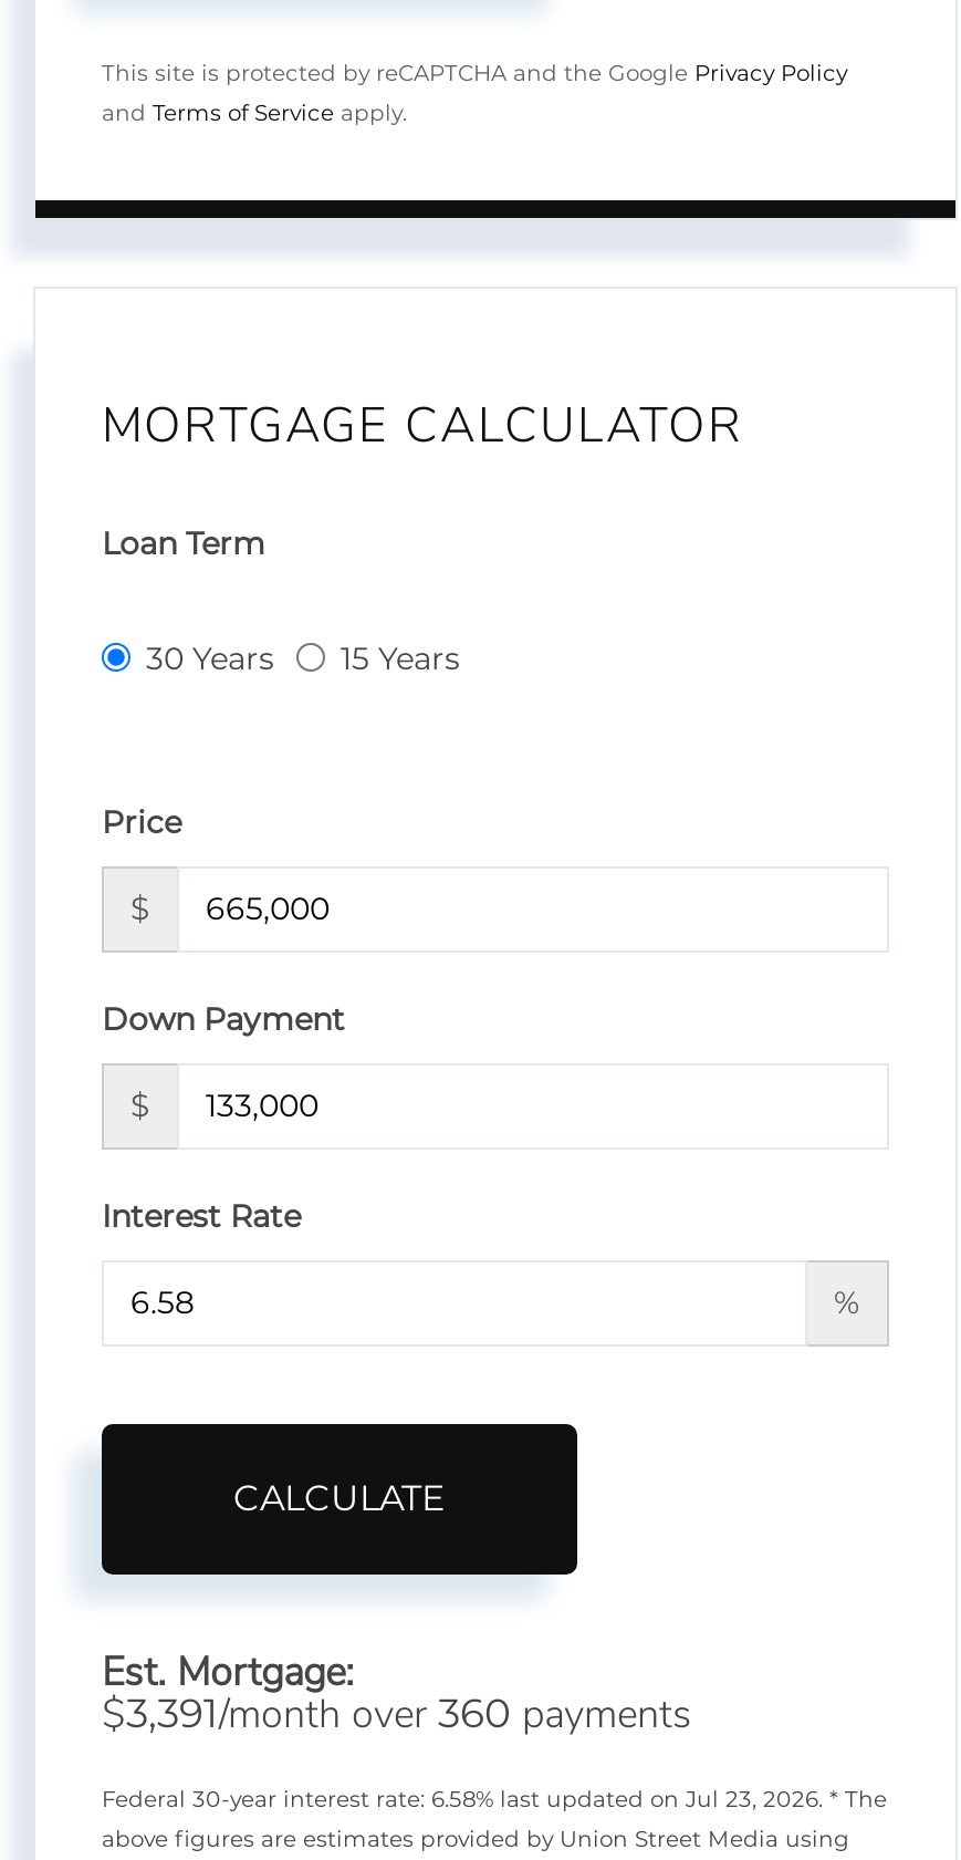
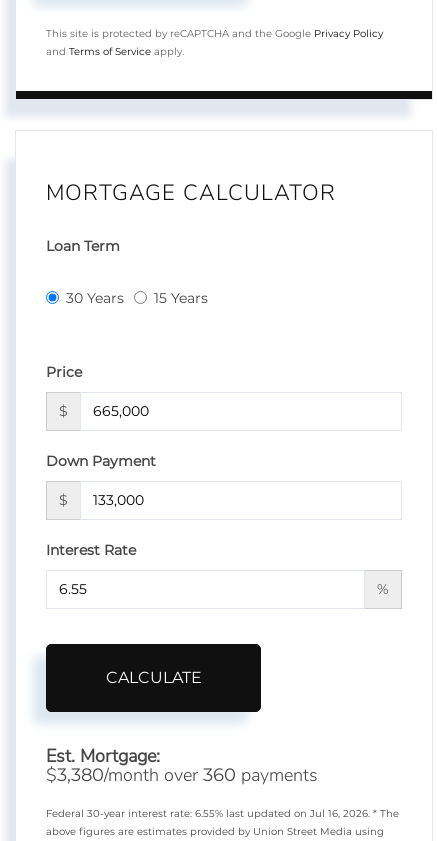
- $3,391/month over 360 payments
+ $3,380/month over 360 payments

- Federal 30-year interest rate: 6.58% last updated on Jul 23, 2026. * The
+ Federal 30-year interest rate: 6.55% last updated on Jul 16, 2026. * The
